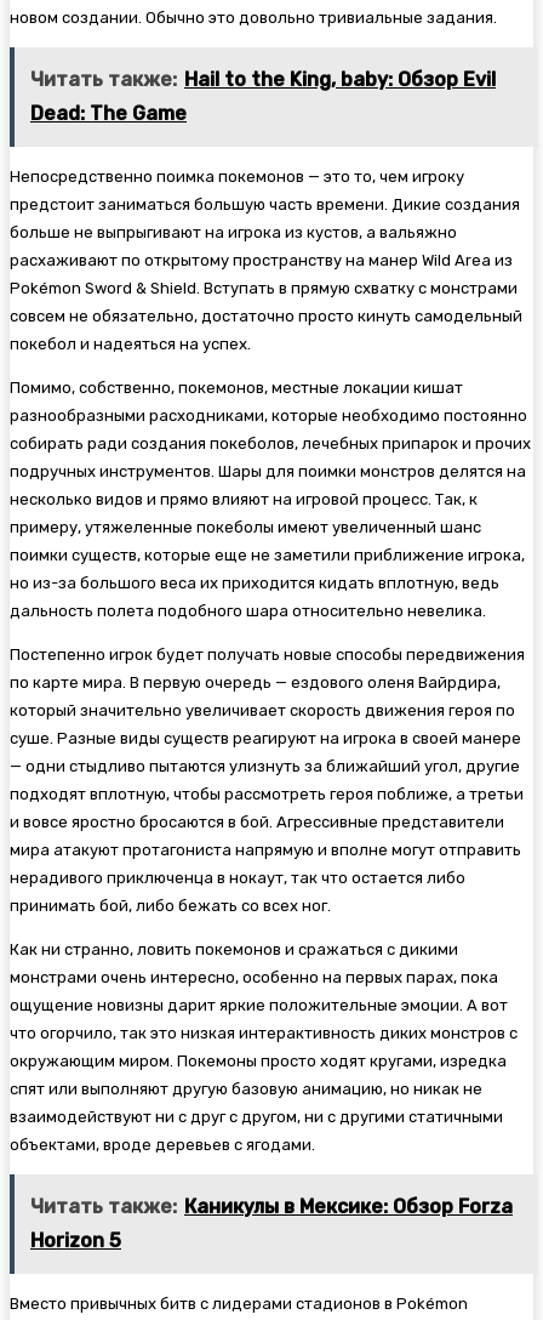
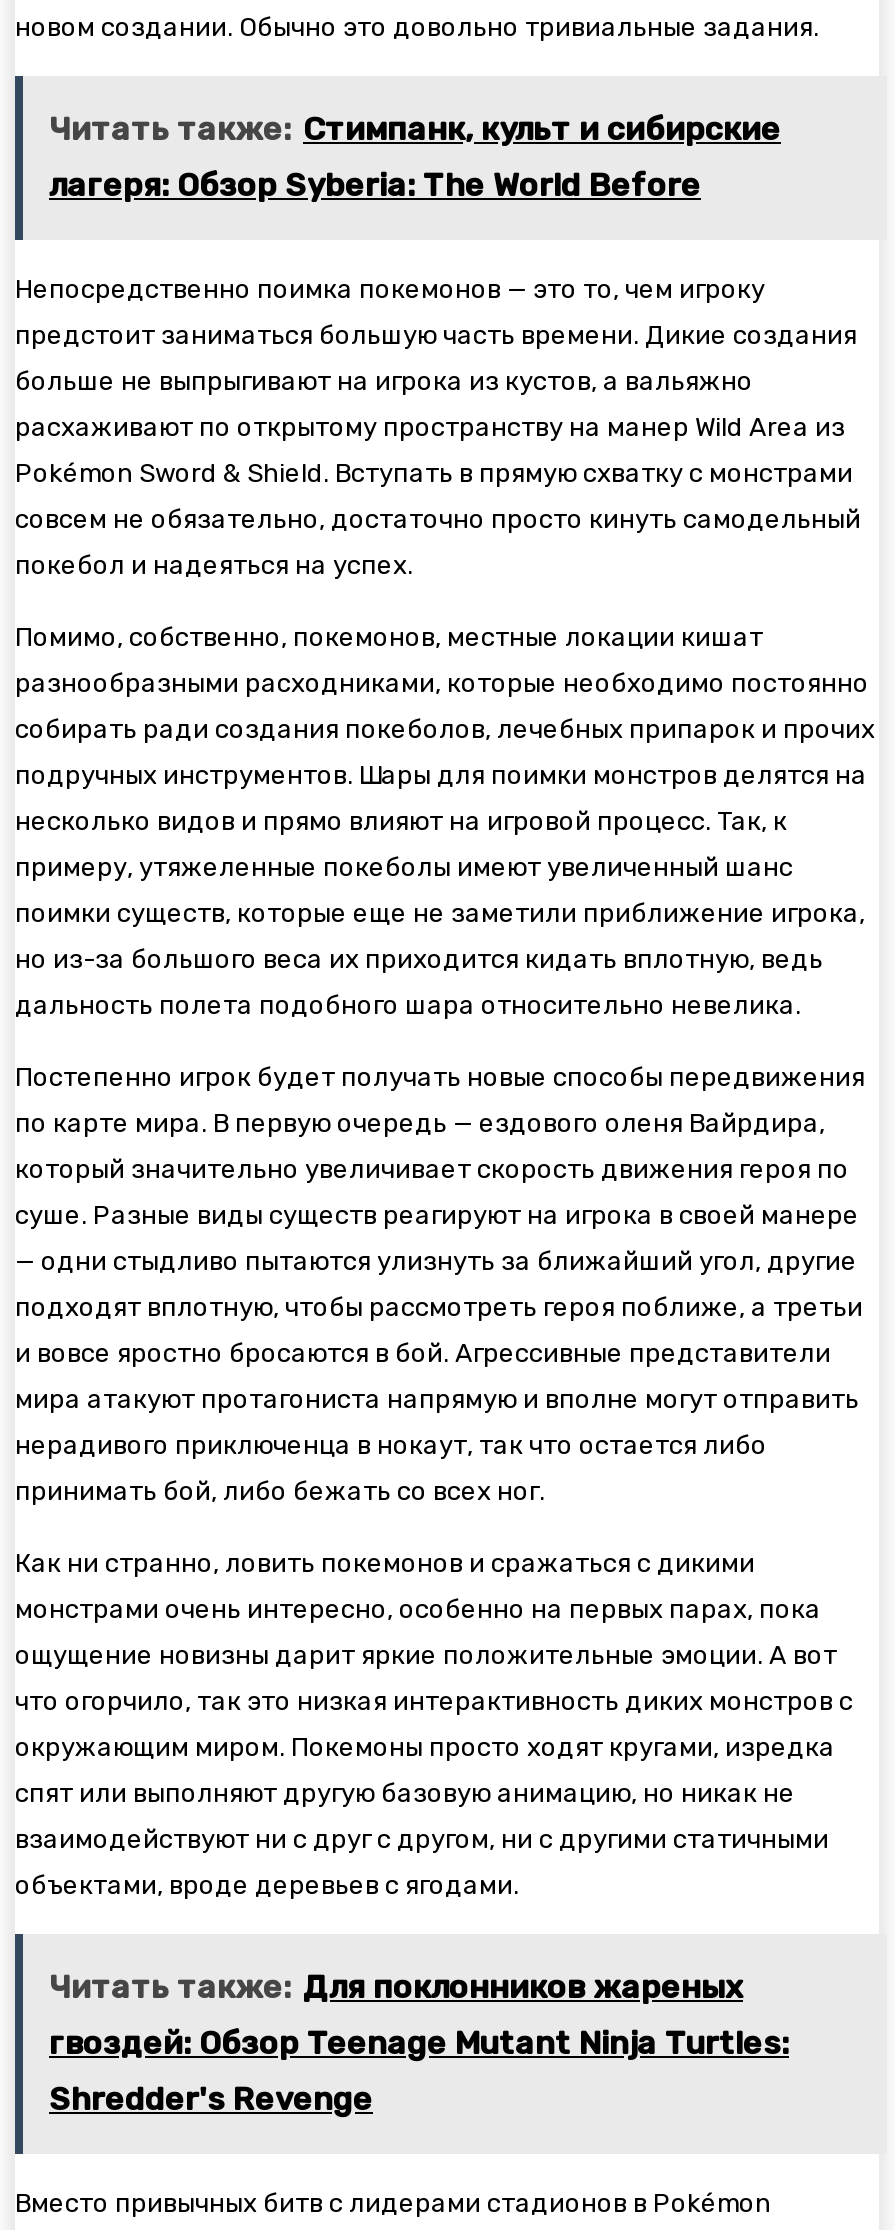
- Читать также: Hail to the King, baby: Обзор Evil
+ Читать также: Стимпанк, культ и сибирские

- Dead: The Game
+ лагеря: Обзор Syberia: The World Before

- Читать также: Каникулы в Мексике: Обзор Forza
- Horizon 5
+ Читать также: Для поклонников жареных
+ гвоздей: Обзор Teenage Mutant Ninja Turtles:
+ Shredder's Revenge
